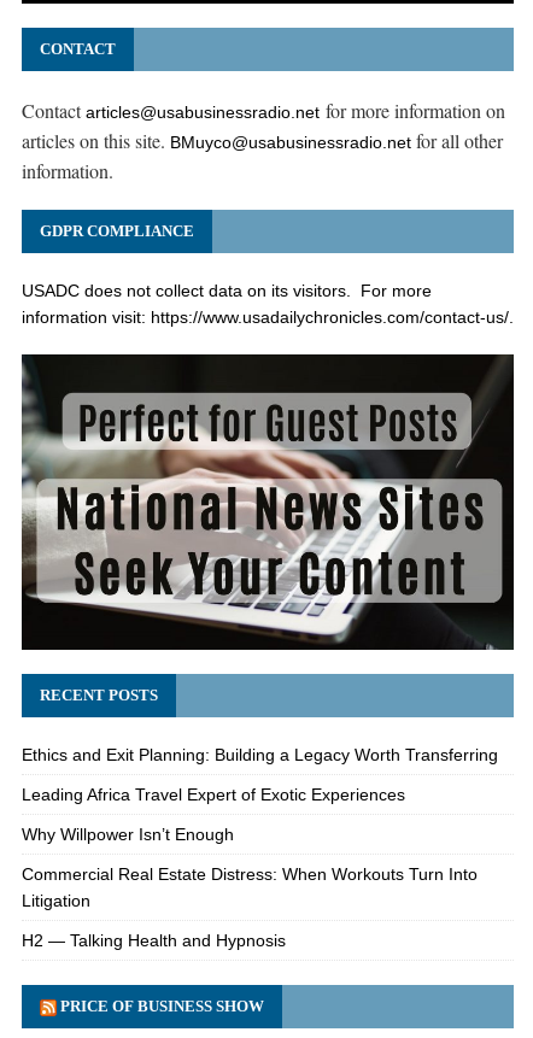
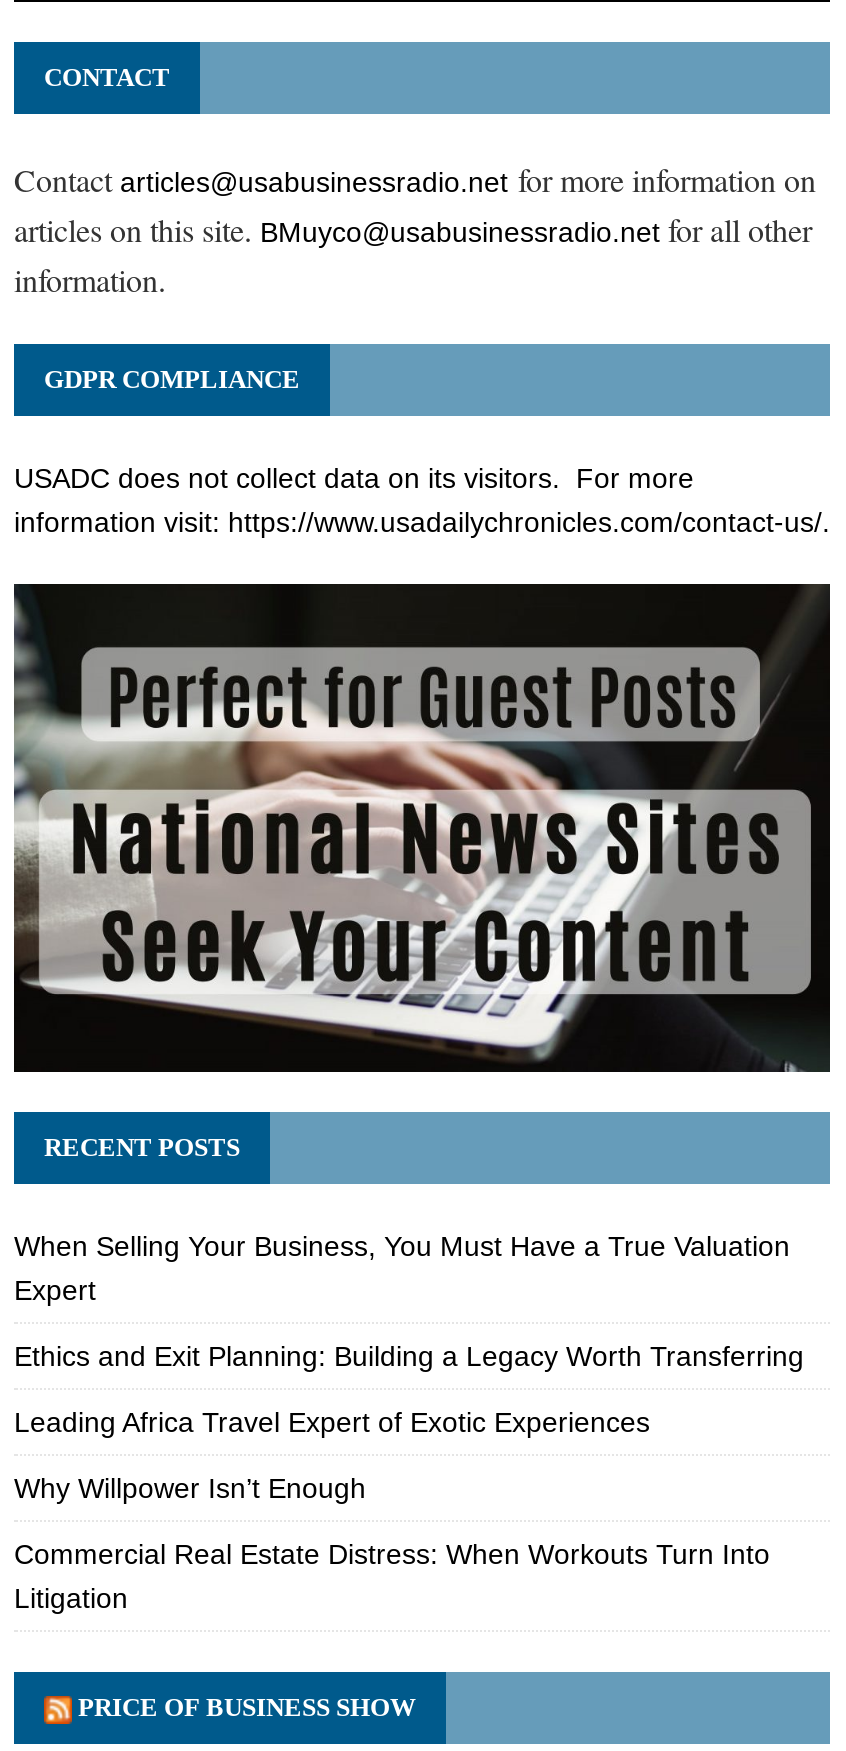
+ When Selling Your Business, You Must Have a True Valuation
+ Expert

moved down: Ethics and Exit Planning: Building a Legacy Worth Transferring | Leading Africa Travel Expert of Exotic Experiences | Why Willpower Isn’t Enough | Commercial Real Estate Distress: When Workouts Turn Into | Litigation

- H2 — Talking Health and Hypnosis
